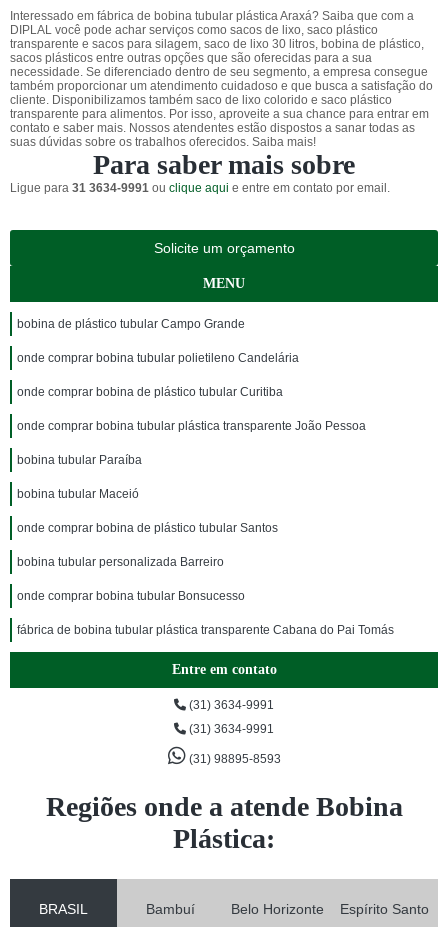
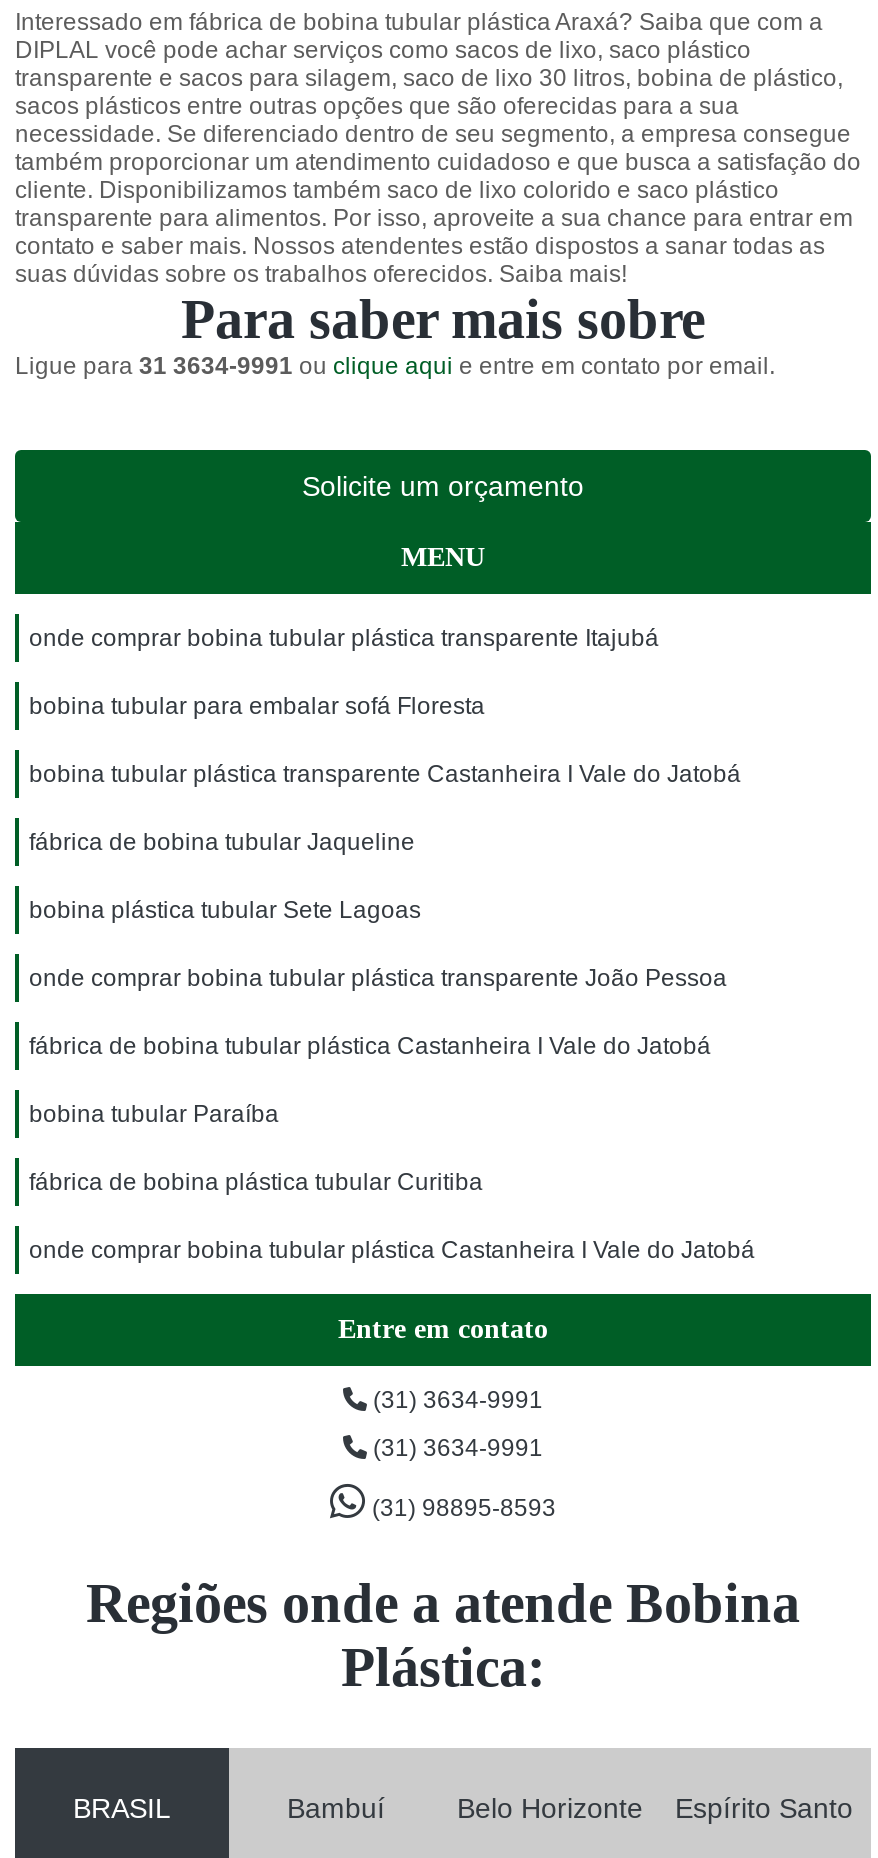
- bobina de plástico tubular Campo Grande
- onde comprar bobina tubular polietileno Candelária
- onde comprar bobina de plástico tubular Curitiba
+ onde comprar bobina tubular plástica transparente Itajubá
+ bobina tubular para embalar sofá Floresta
+ bobina tubular plástica transparente Castanheira I Vale do Jatobá
+ fábrica de bobina tubular Jaqueline
+ bobina plástica tubular Sete Lagoas

moved down: onde comprar bobina tubular plástica transparente João Pessoa

+ fábrica de bobina tubular plástica Castanheira I Vale do Jatobá

moved down: bobina tubular Paraíba

- bobina tubular Maceió
- onde comprar bobina de plástico tubular Santos
- bobina tubular personalizada Barreiro
- onde comprar bobina tubular Bonsucesso
- fábrica de bobina tubular plástica transparente Cabana do Pai Tomás
+ fábrica de bobina plástica tubular Curitiba
+ onde comprar bobina tubular plástica Castanheira I Vale do Jatobá
